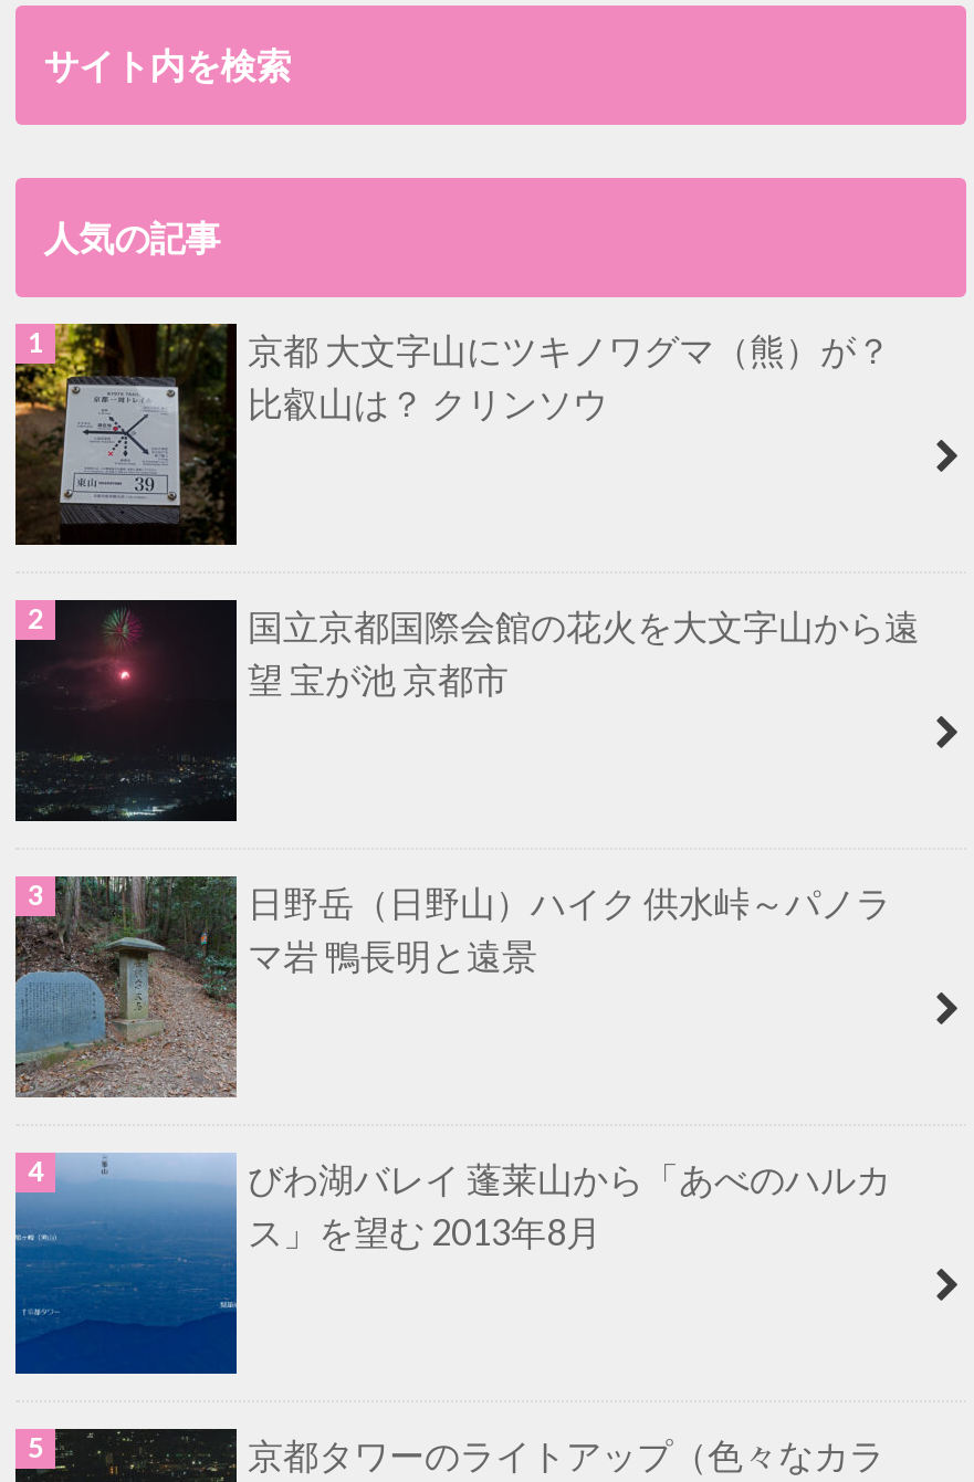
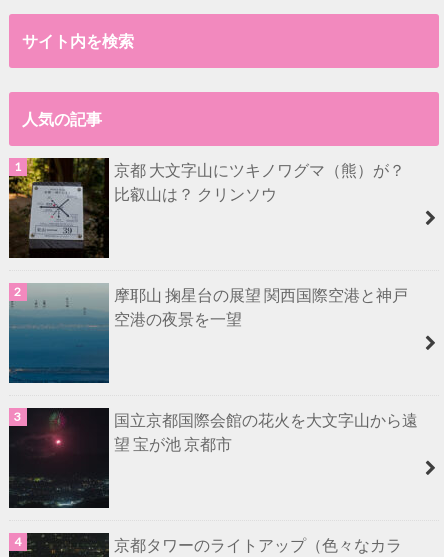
+ 摩耶山 掬星台の展望 関西国際空港と神戸
+ 空港の夜景を一望

moved down: [image] | 国立京都国際会館の花火を大文字山から遠 | 望 宝が池 京都市

moved down: [image]

- [image]
- 日野岳（日野山）ハイク 供水峠～パノラ
- マ岩 鴨長明と遠景

moved up: [image]

- びわ湖バレイ 蓬莱山から「あべのハルカ
- ス」を望む 2013年8月
